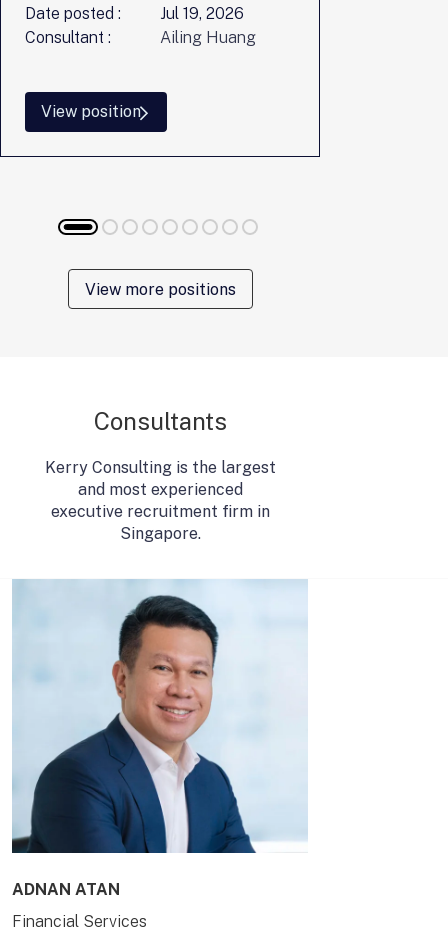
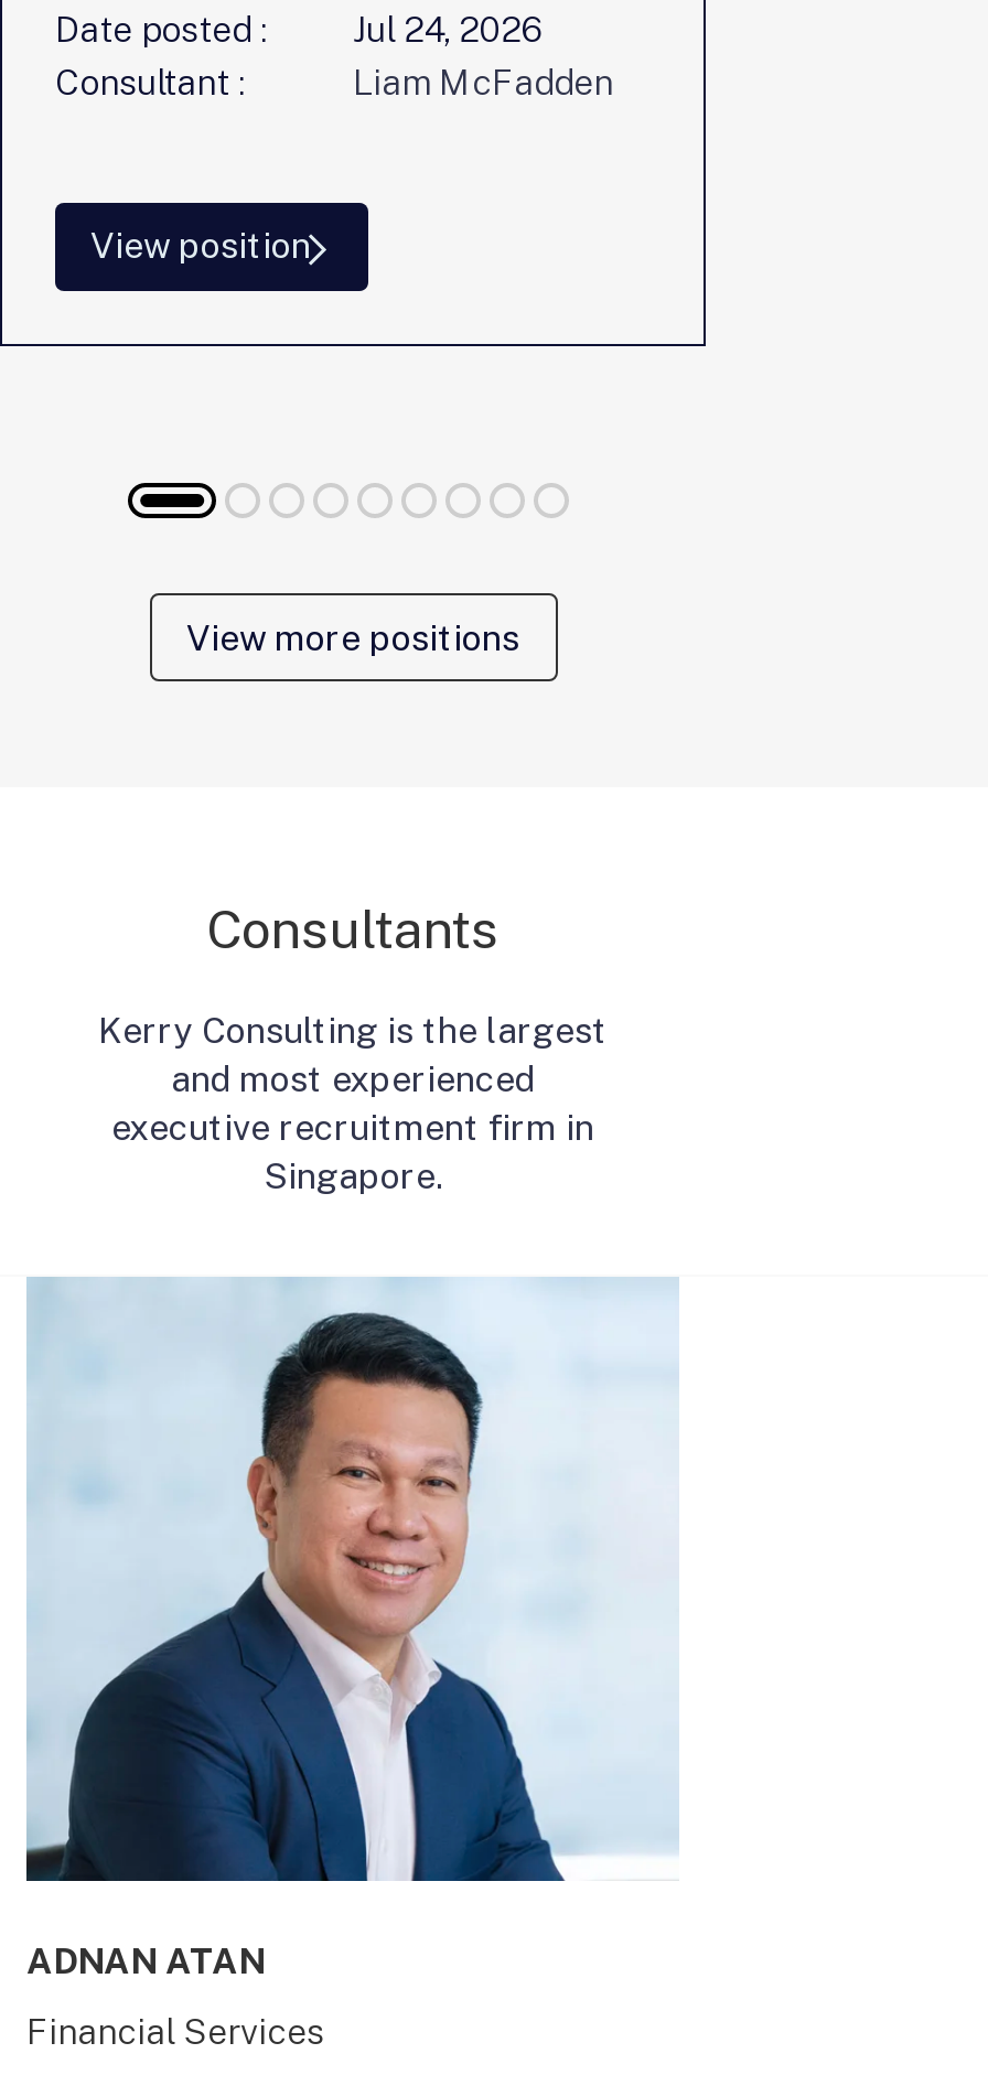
- Jul 19, 2026
+ Jul 24, 2026

- Ailing Huang
+ Liam McFadden
